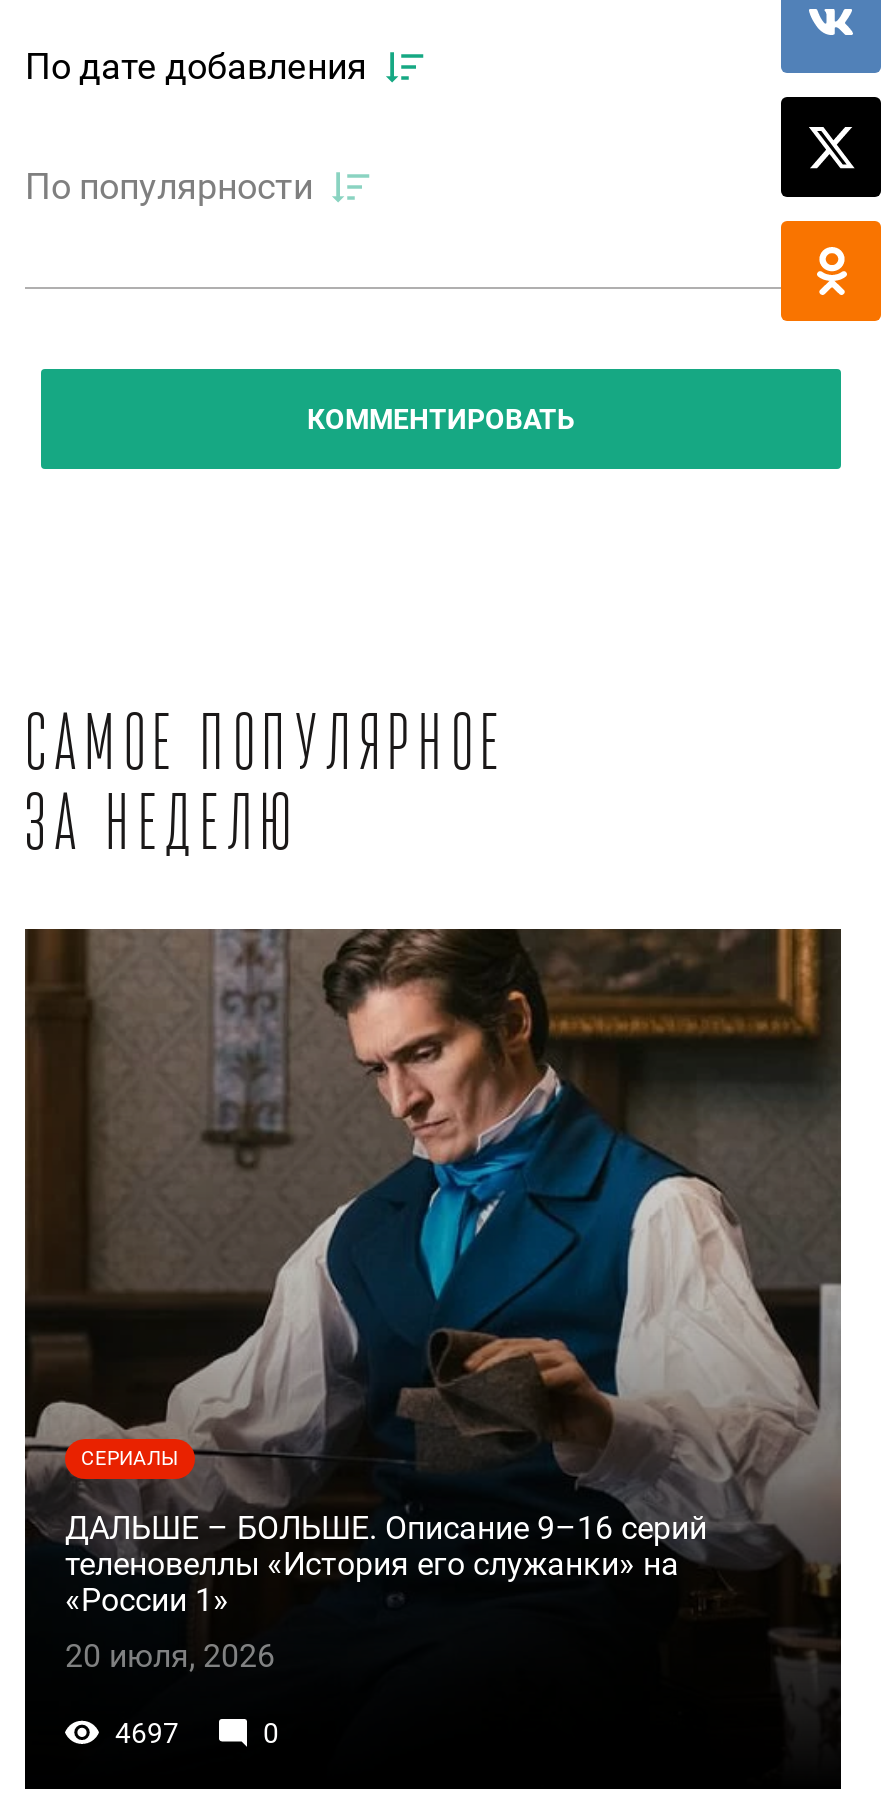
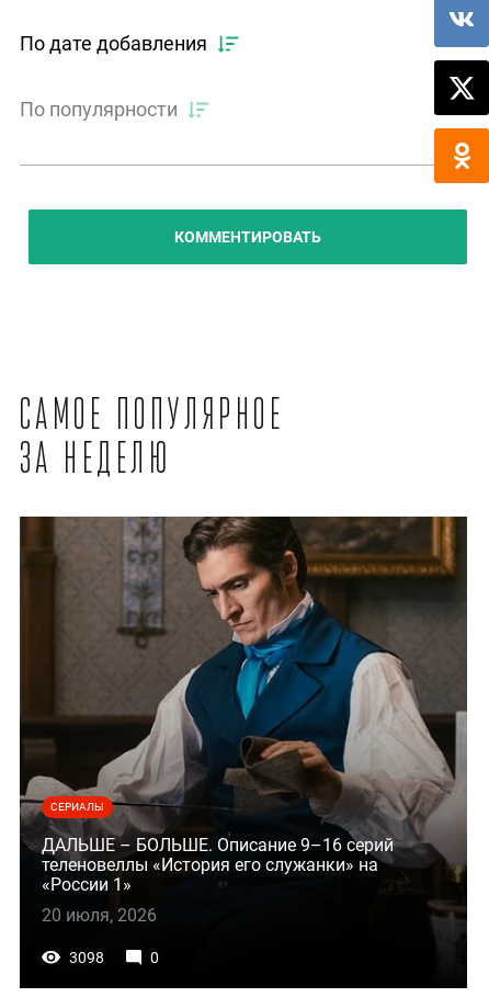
- 4697
+ 3098
